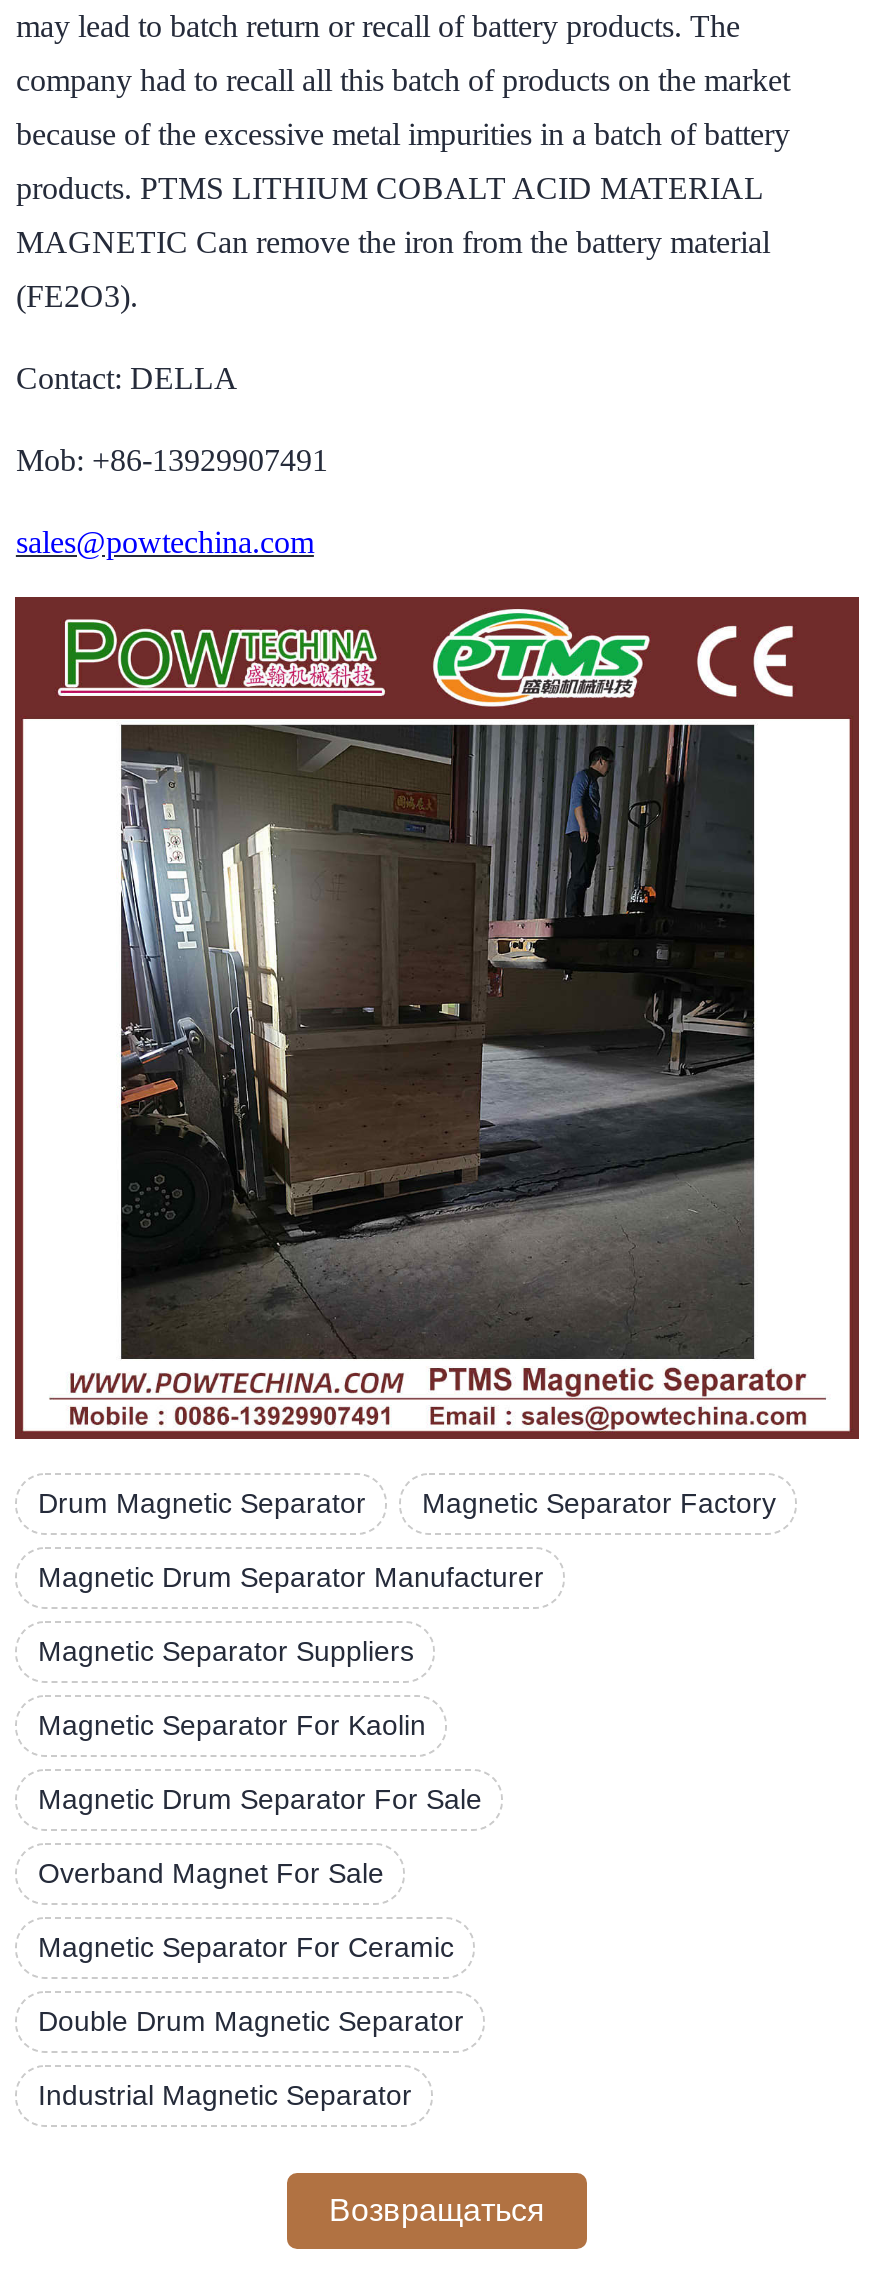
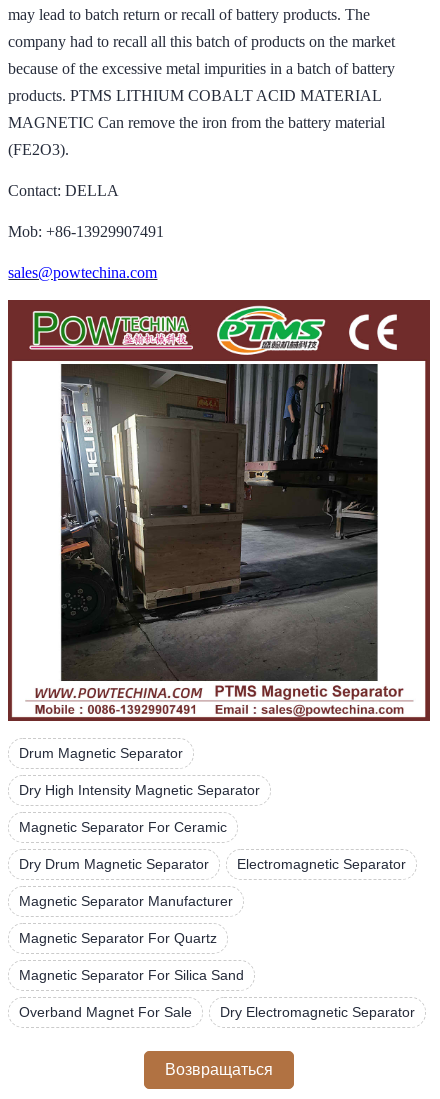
- Magnetic Separator Factory
- Magnetic Drum Separator Manufacturer
- Magnetic Separator Suppliers
- Magnetic Separator For Kaolin
- Magnetic Drum Separator For Sale
+ Dry High Intensity Magnetic Separator

moved down: Overband Magnet For Sale

moved up: Magnetic Separator For Ceramic

- Double Drum Magnetic Separator
- Industrial Magnetic Separator
+ Dry Drum Magnetic Separator
+ Electromagnetic Separator
+ Magnetic Separator Manufacturer
+ Magnetic Separator For Quartz
+ Magnetic Separator For Silica Sand
+ Dry Electromagnetic Separator
